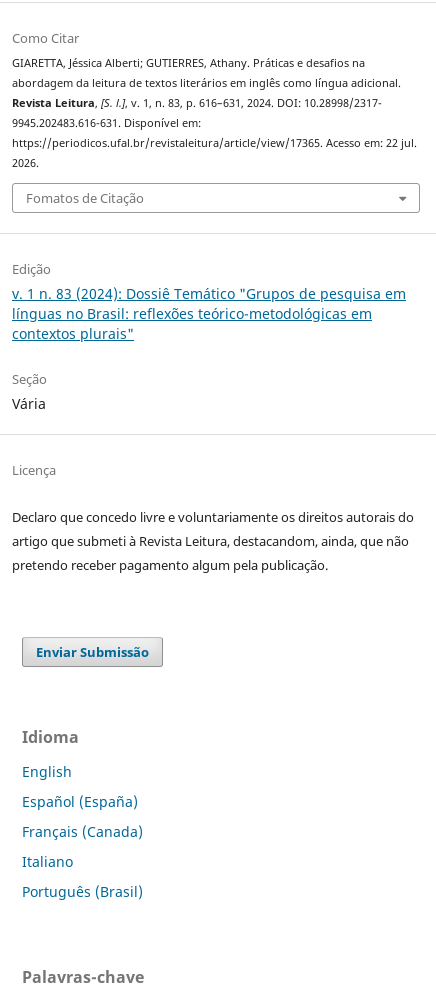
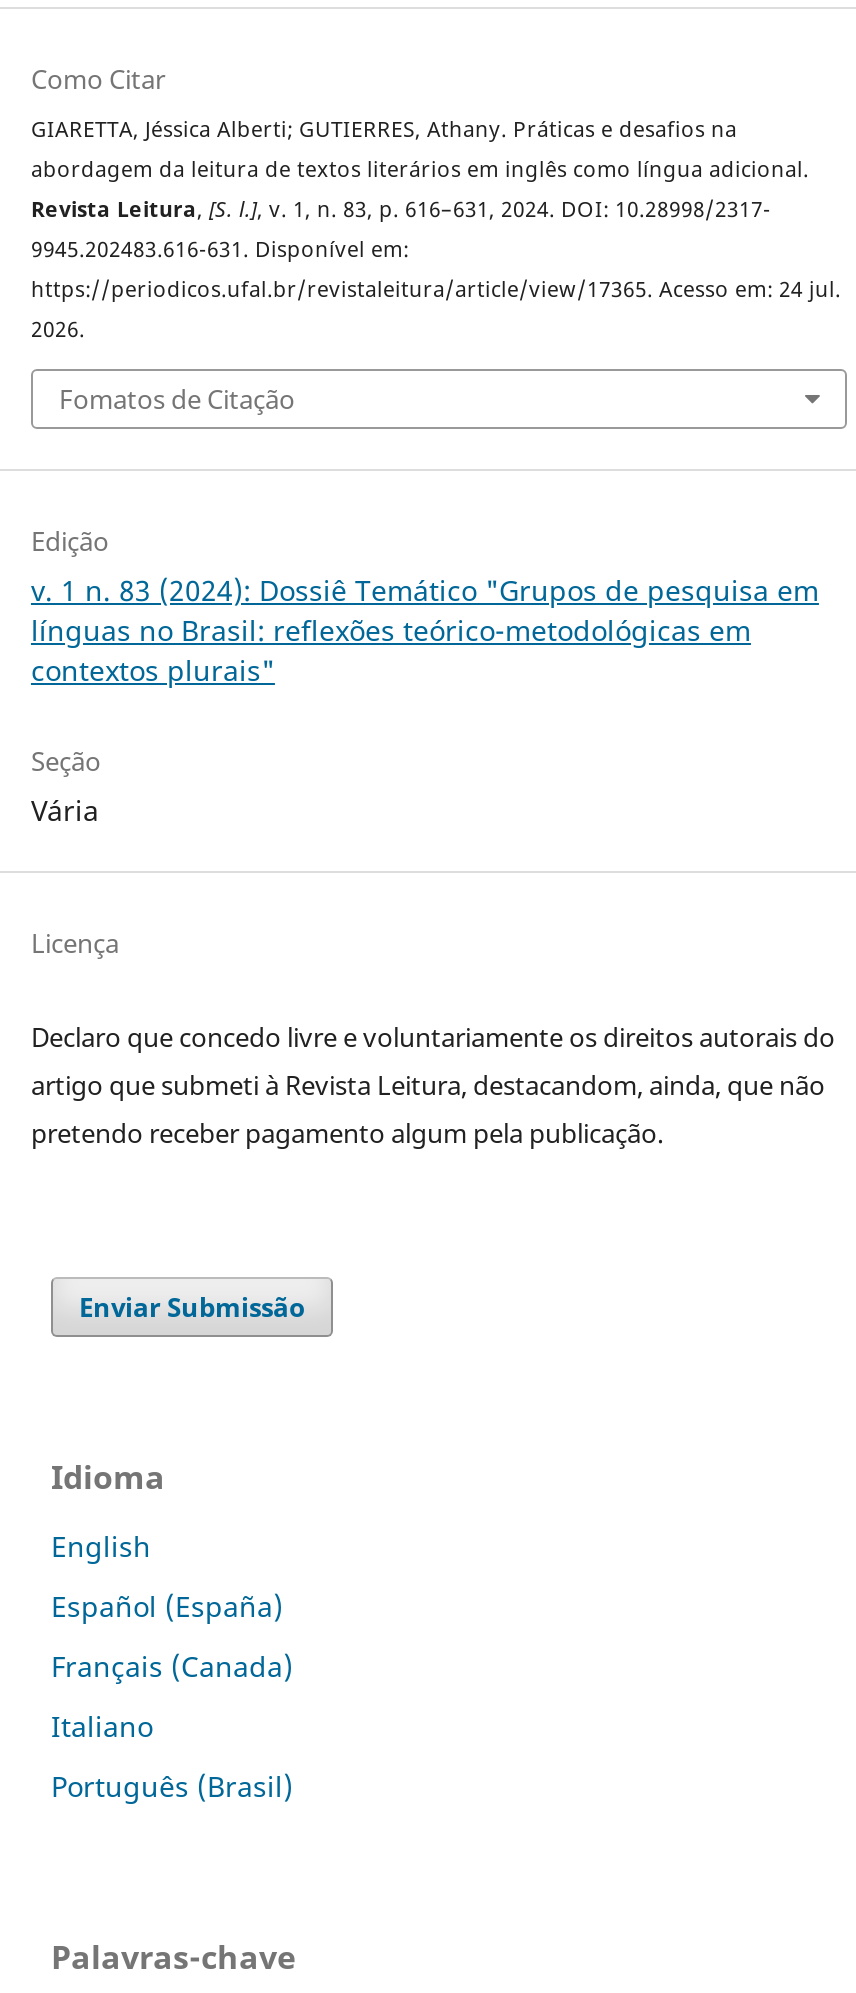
- https://periodicos.ufal.br/revistaleitura/article/view/17365. Acesso em: 22 jul.
+ https://periodicos.ufal.br/revistaleitura/article/view/17365. Acesso em: 24 jul.
